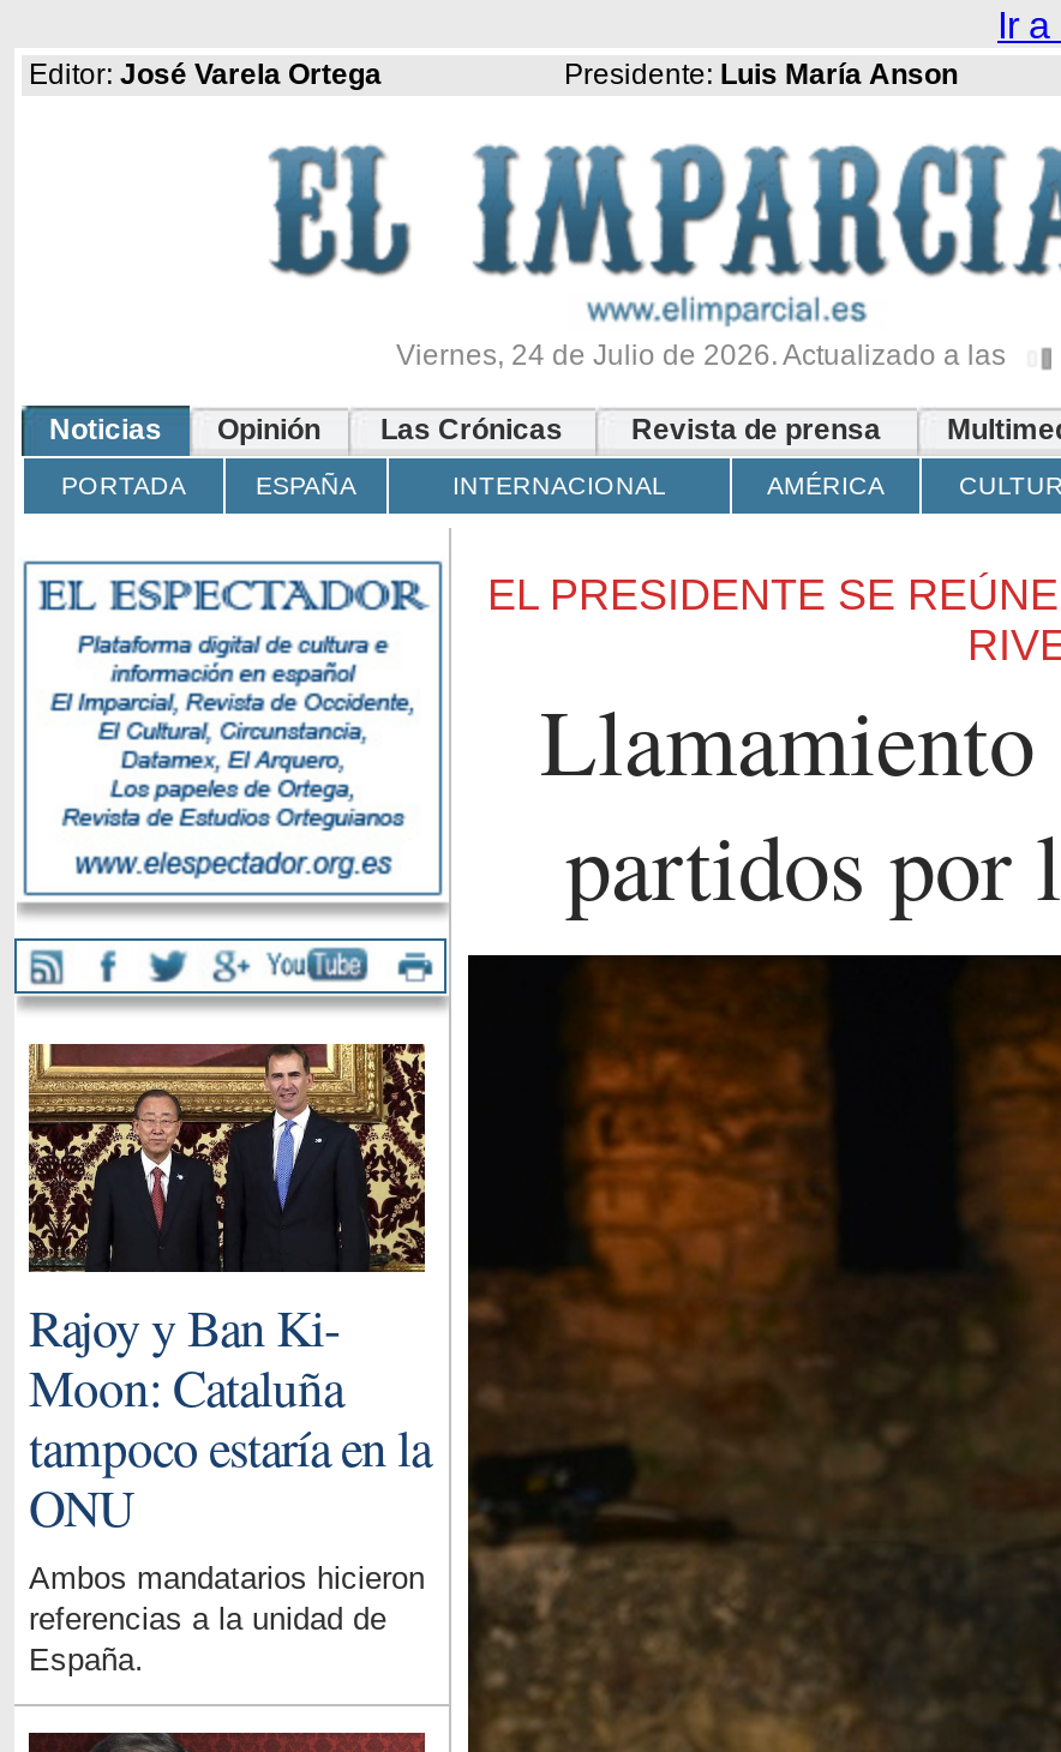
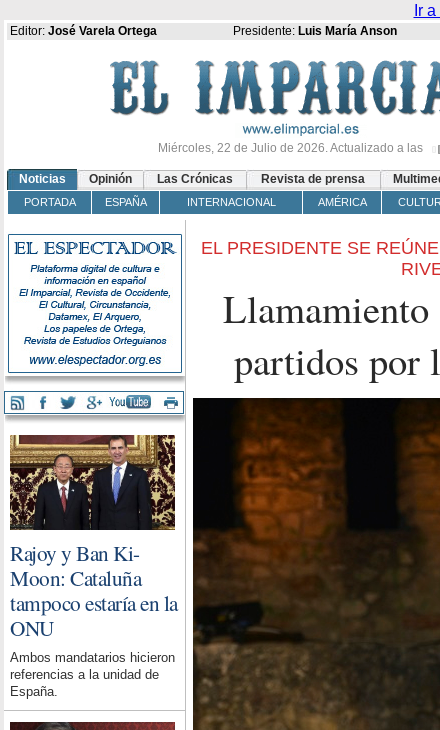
- Viernes, 24 de Julio de 2026. Actualizado a las
+ Miércoles, 22 de Julio de 2026. Actualizado a las
